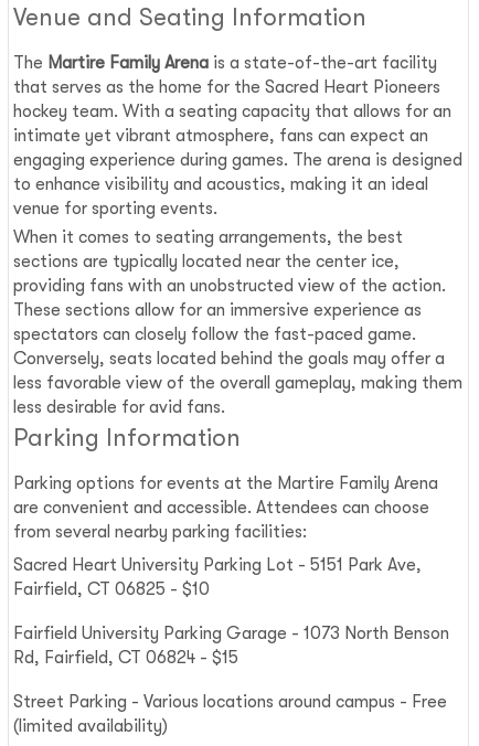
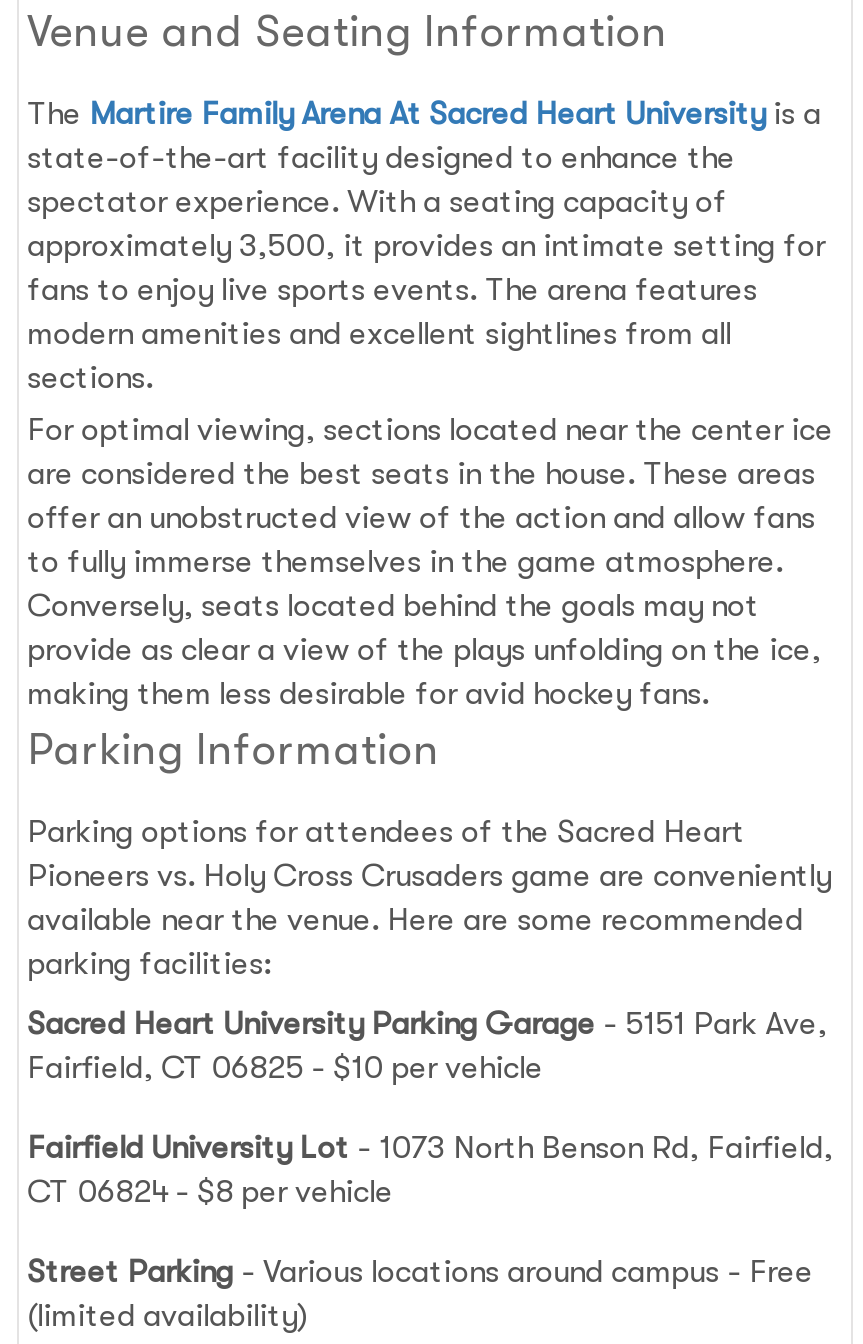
- The Martire Family Arena is a state-of-the-art facility
- that serves as the home for the Sacred Heart Pioneers
- hockey team. With a seating capacity that allows for an
- intimate yet vibrant atmosphere, fans can expect an
- engaging experience during games. The arena is designed
- to enhance visibility and acoustics, making it an ideal
- venue for sporting events.
- When it comes to seating arrangements, the best
- sections are typically located near the center ice,
- providing fans with an unobstructed view of the action.
- These sections allow for an immersive experience as
- spectators can closely follow the fast-paced game.
- Conversely, seats located behind the goals may offer a
- less favorable view of the overall gameplay, making them
- less desirable for avid fans.
+ The Martire Family Arena At Sacred Heart University is a
+ state-of-the-art facility designed to enhance the
+ spectator experience. With a seating capacity of
+ approximately 3,500, it provides an intimate setting for
+ fans to enjoy live sports events. The arena features
+ modern amenities and excellent sightlines from all
+ sections.
+ For optimal viewing, sections located near the center ice
+ are considered the best seats in the house. These areas
+ offer an unobstructed view of the action and allow fans
+ to fully immerse themselves in the game atmosphere.
+ Conversely, seats located behind the goals may not
+ provide as clear a view of the plays unfolding on the ice,
+ making them less desirable for avid hockey fans.

moved up: Parking Information

- Parking options for events at the Martire Family Arena
- are convenient and accessible. Attendees can choose
- from several nearby parking facilities:
+ Parking options for attendees of the Sacred Heart
+ Pioneers vs. Holy Cross Crusaders game are conveniently
+ available near the venue. Here are some recommended
+ parking facilities:

- Sacred Heart University Parking Lot - 5151 Park Ave,
- Fairfield, CT 06825 - $10
+ Sacred Heart University Parking Garage - 5151 Park Ave,
+ Fairfield, CT 06825 - $10 per vehicle

- Fairfield University Parking Garage - 1073 North Benson
- Rd, Fairfield, CT 06824 - $15
+ Fairfield University Lot - 1073 North Benson Rd, Fairfield,
+ CT 06824 - $8 per vehicle
